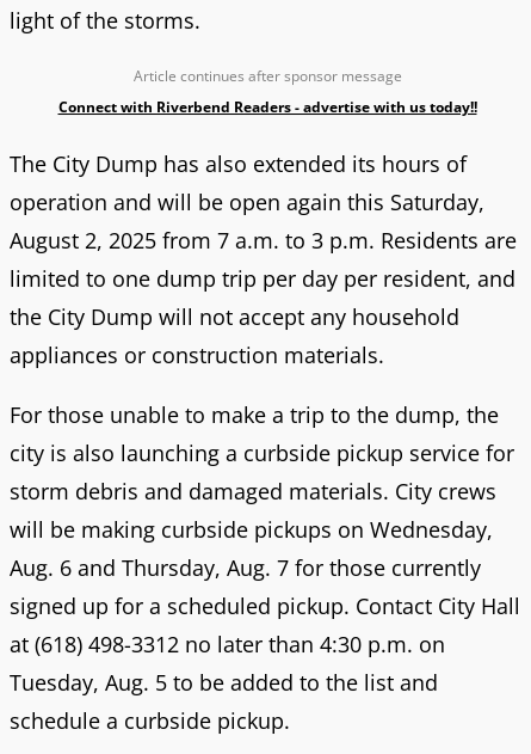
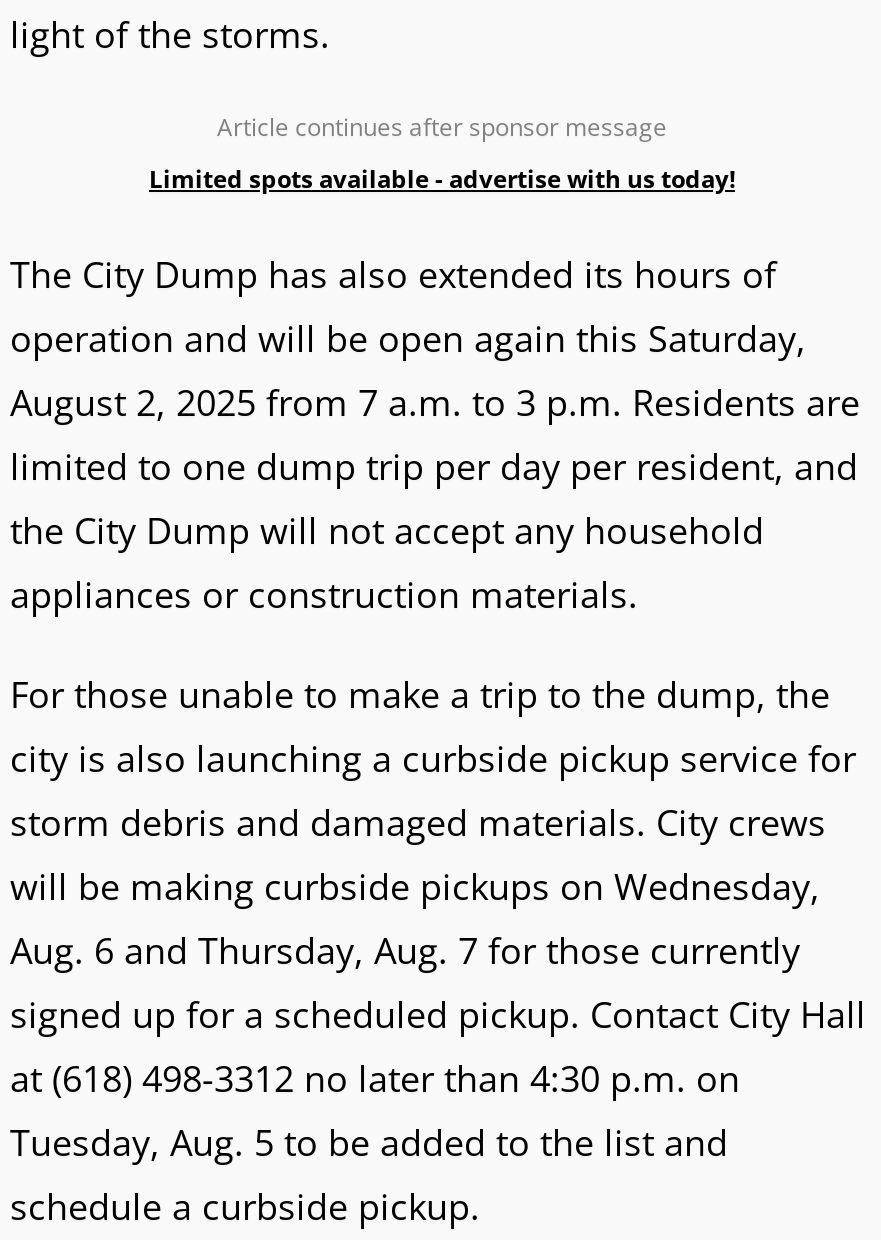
- Connect with Riverbend Readers - advertise with us today!!
+ Limited spots available - advertise with us today!
